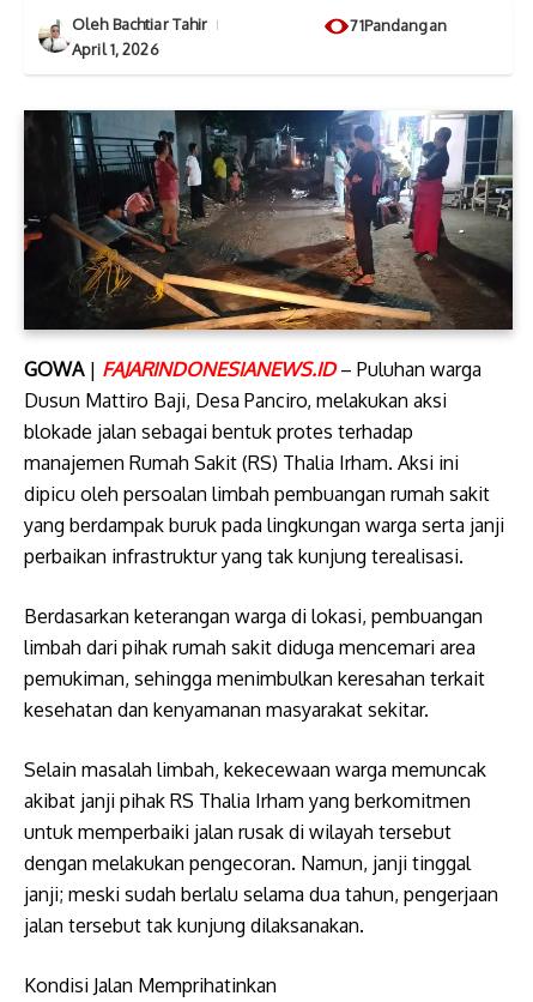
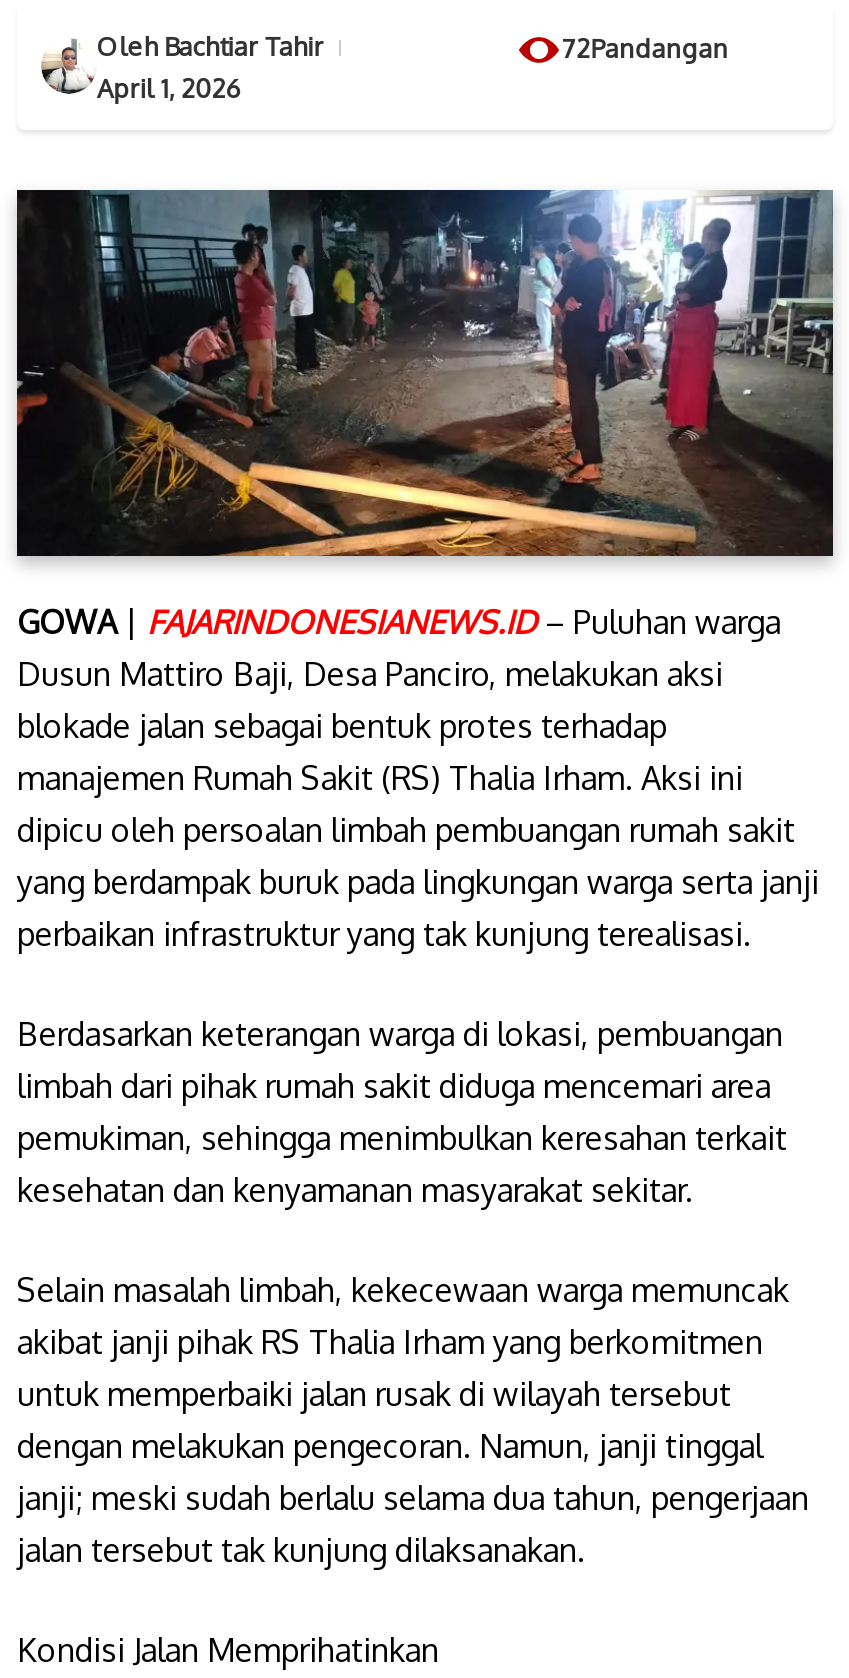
- 71Pandangan
+ 72Pandangan
